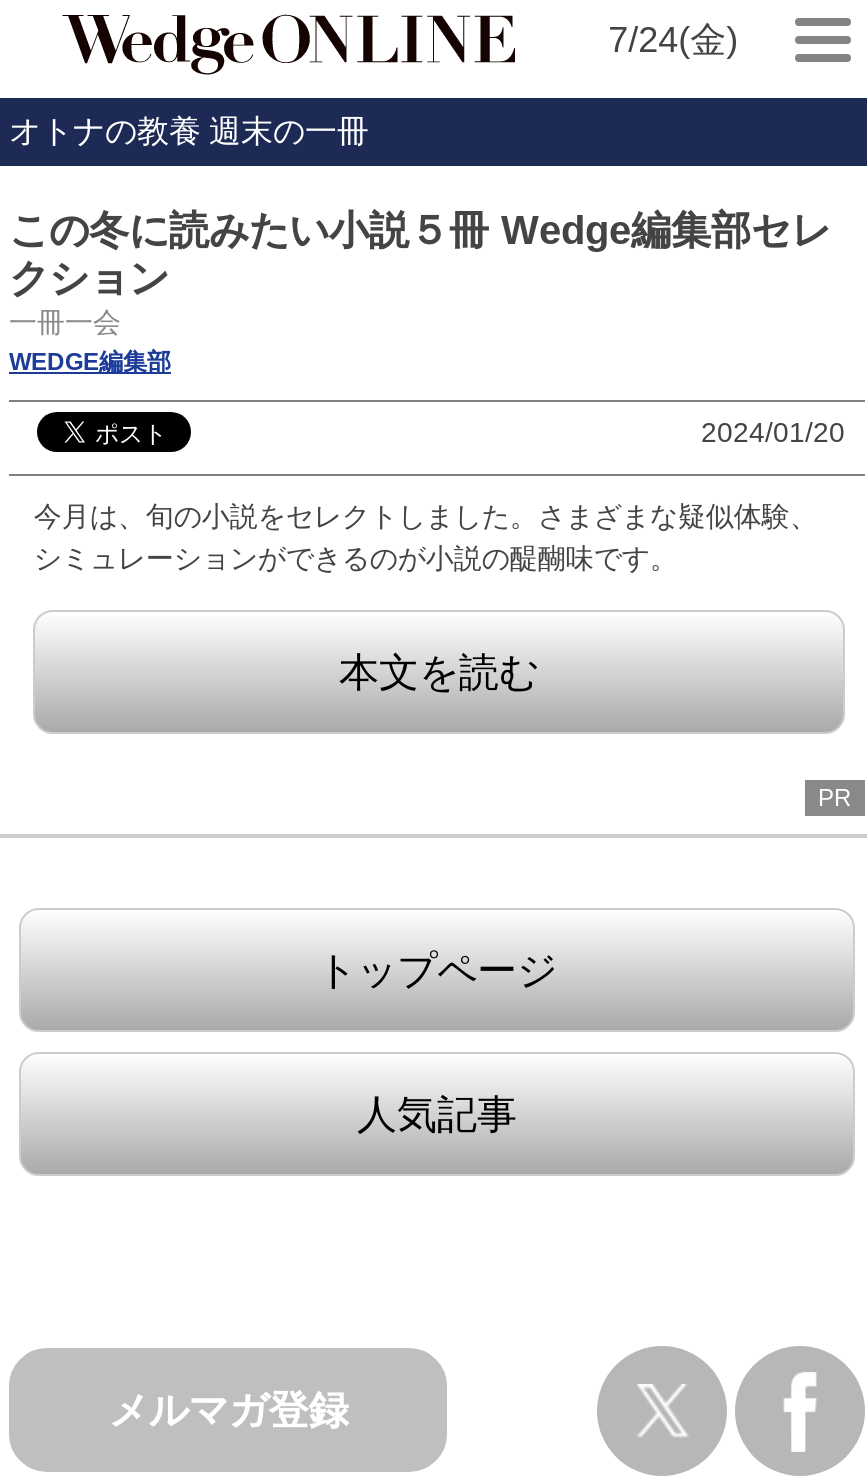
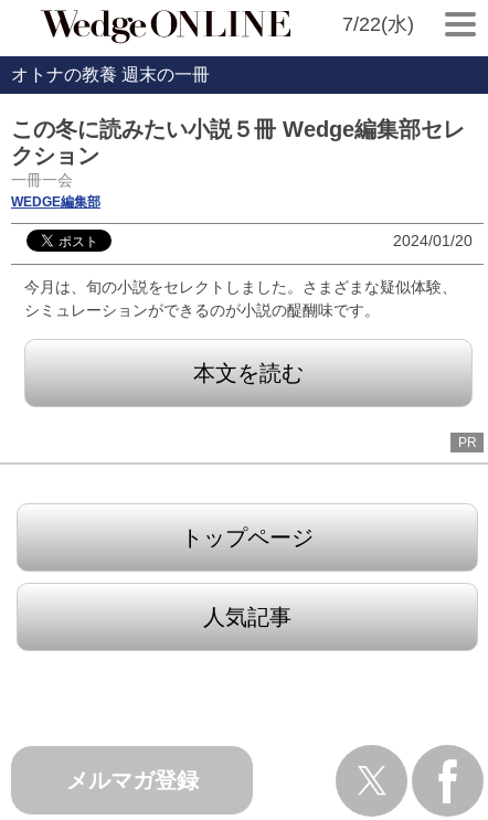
- 7/24(金)
+ 7/22(水)
